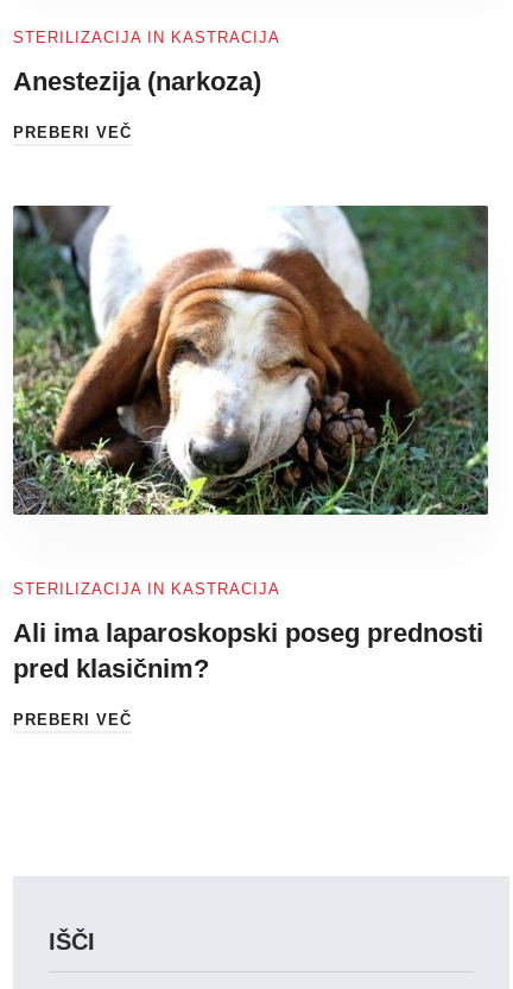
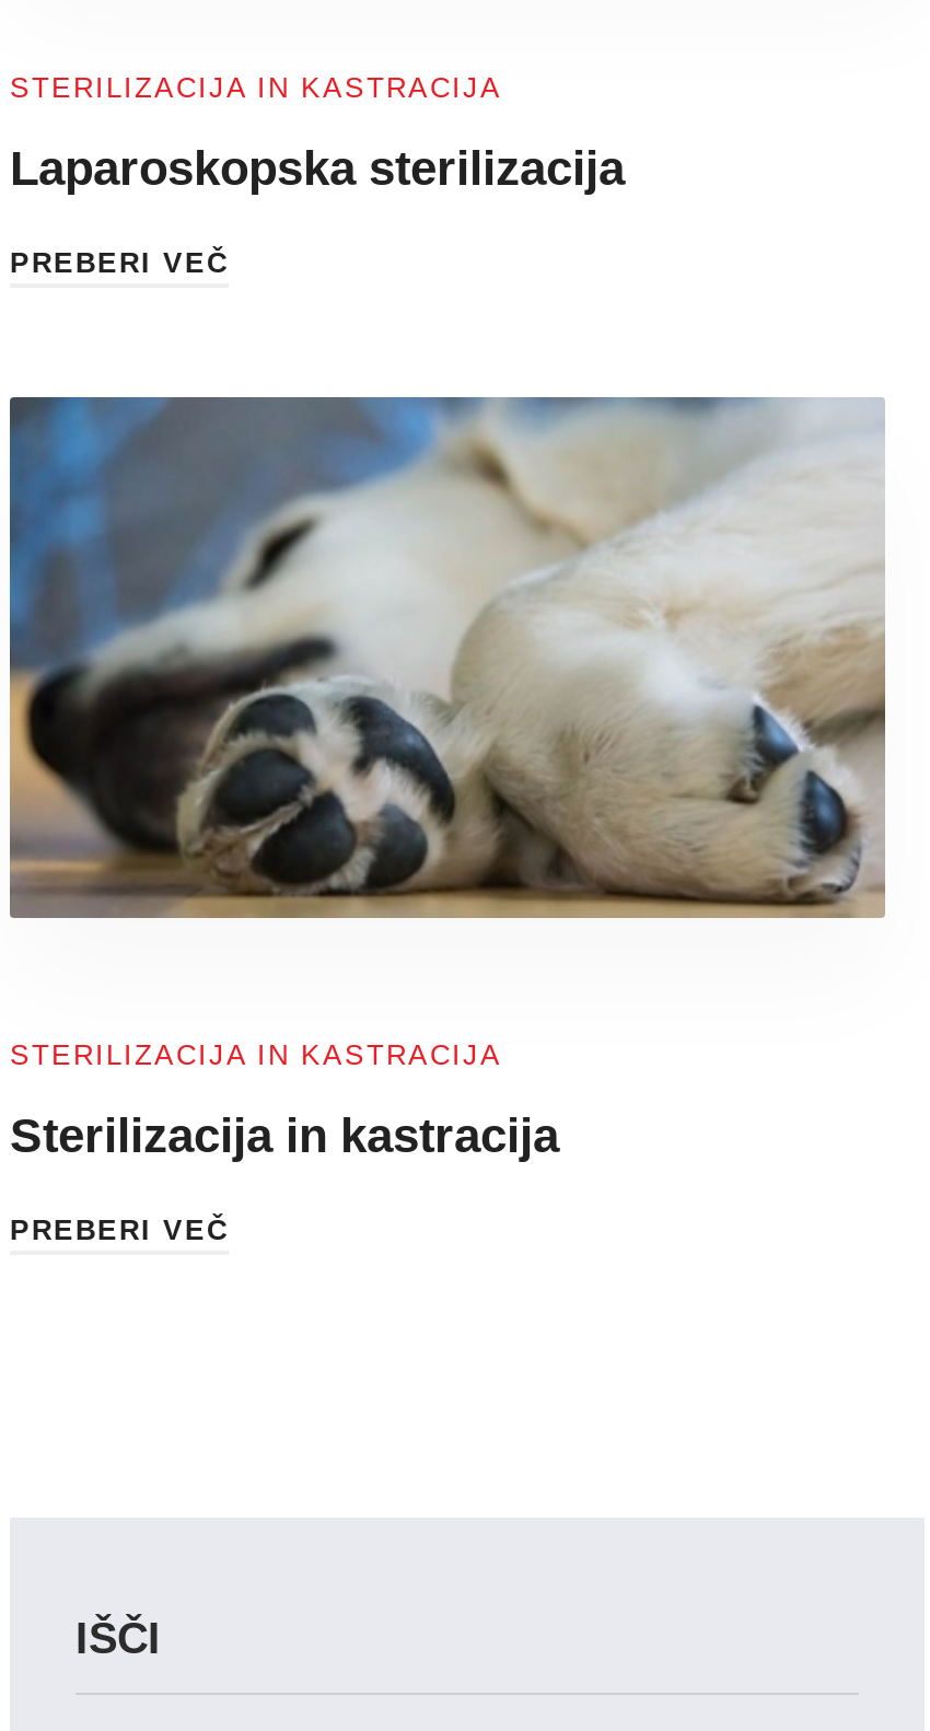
- Anestezija (narkoza)
+ Laparoskopska sterilizacija

- [image]
+ [image]

- Ali ima laparoskopski poseg prednosti
- pred klasičnim?
+ Sterilizacija in kastracija
